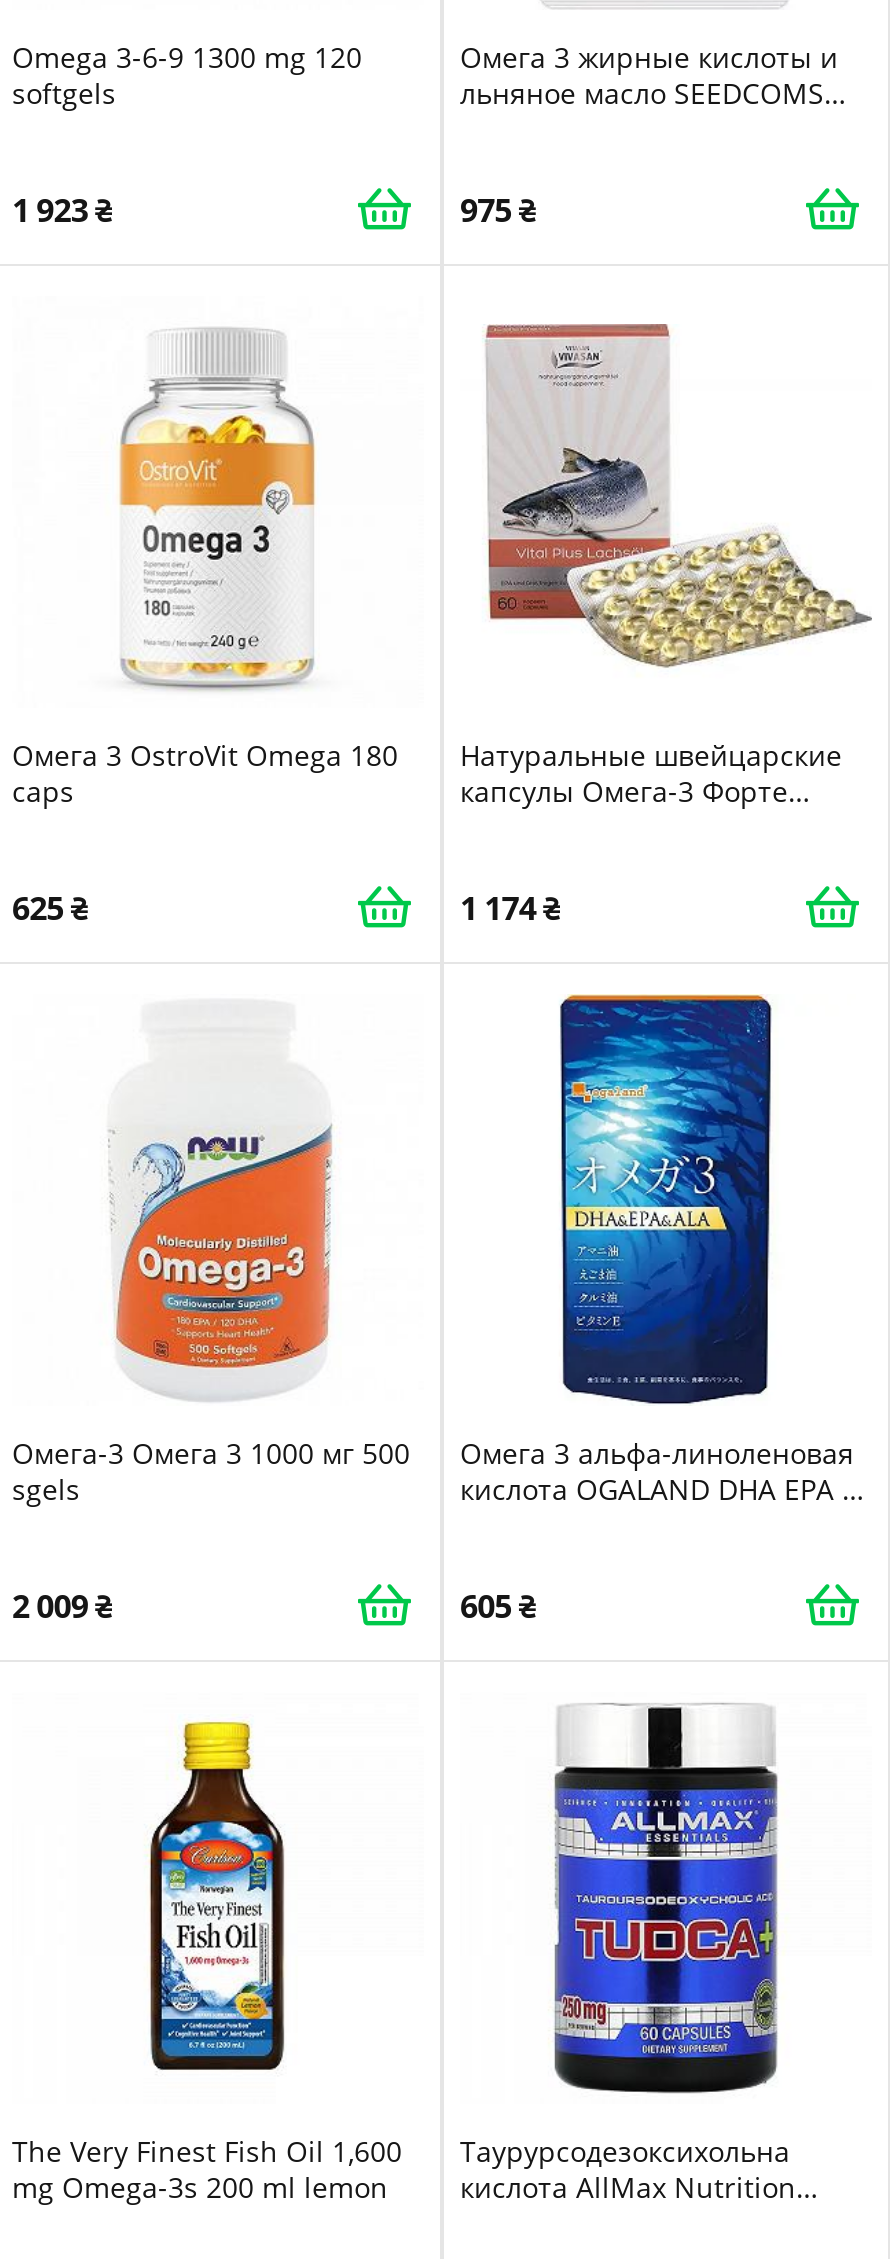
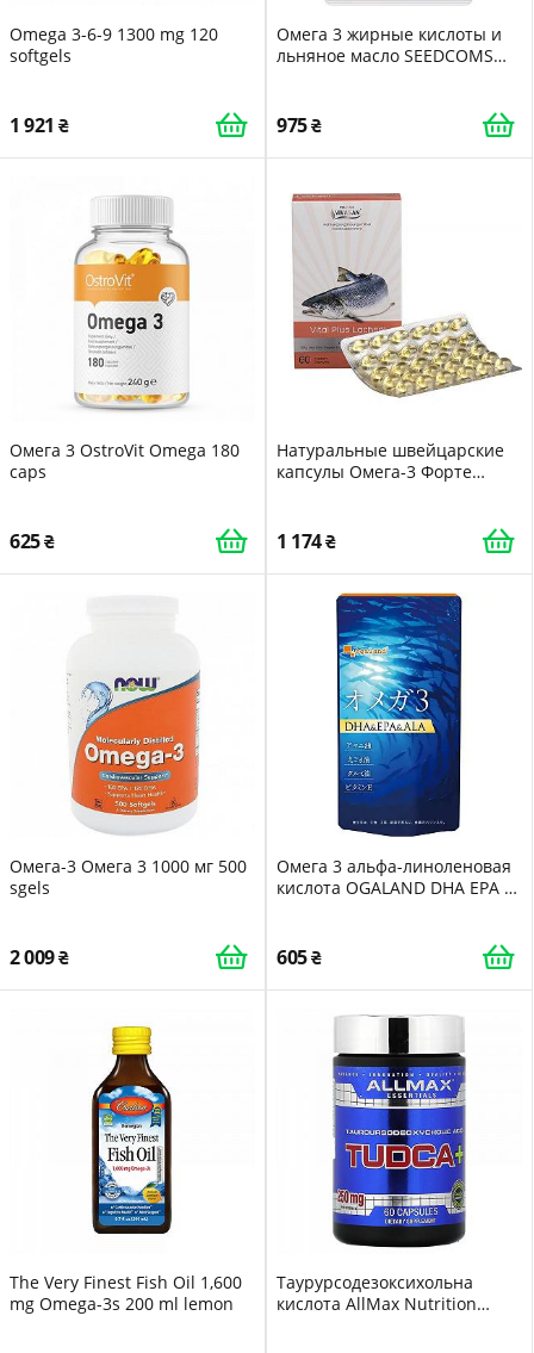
- 1 923
+ 1 921
